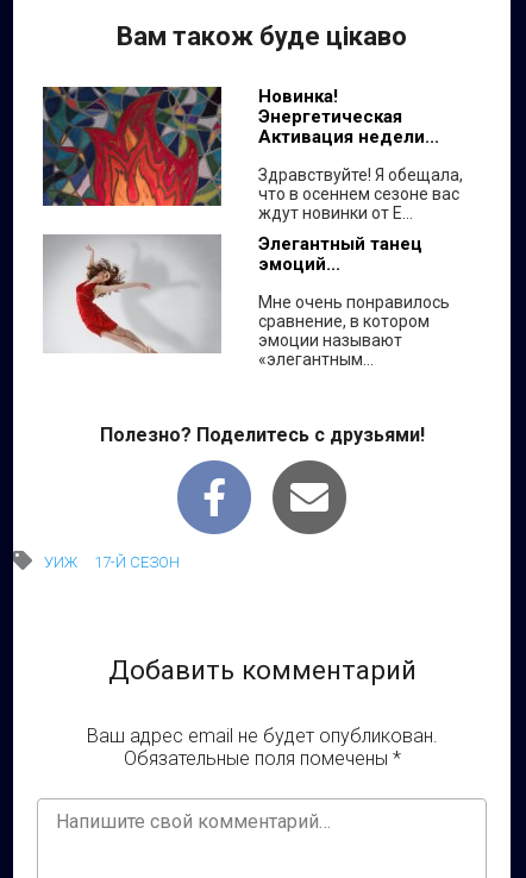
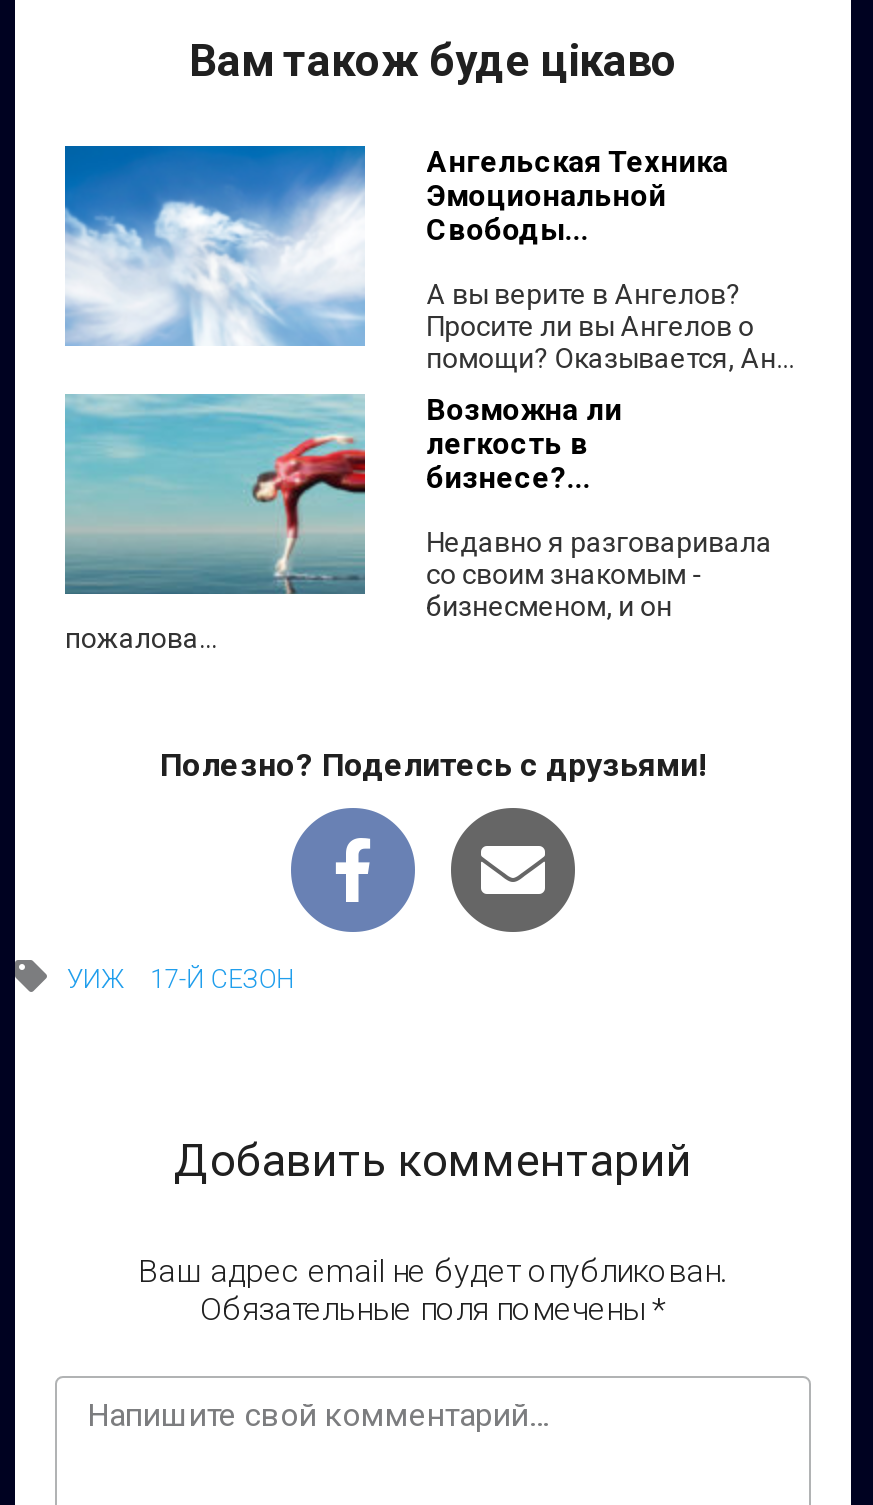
- [image]
- Новинка!
- Энергетическая
- Активация недели...
+ [image]
+ Ангельская Техника
+ Эмоциональной
+ Свободы...

- Здравствуйте! Я обещала,
- что в осеннем сезоне вас
- ждут новинки от E...
+ А вы верите в Ангелов?
+ Просите ли вы Ангелов о
+ помощи? Оказывается, Ан...

- [image]
- Элегантный танец
- эмоций...
+ [image]
+ Возможна ли
+ легкость в
+ бизнесе?...

- Мне очень понравилось
- сравнение, в котором
- эмоции называют
- «элегантным...
+ Недавно я разговаривала
+ со своим знакомым -
+ бизнесменом, и он
+ пожалова...
